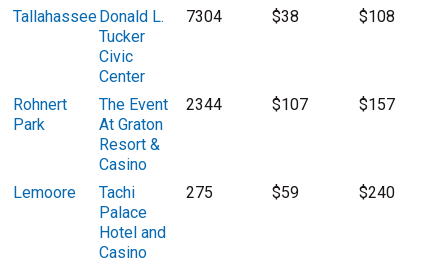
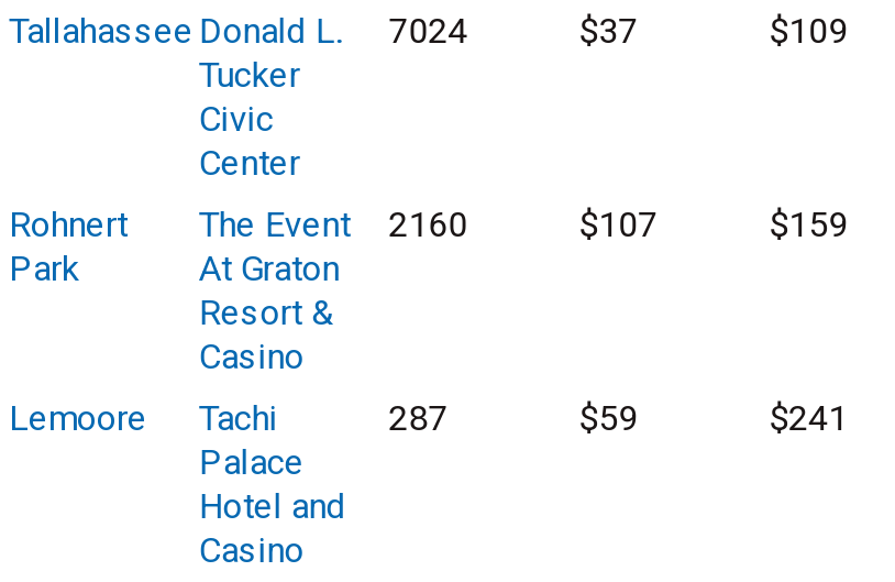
- Tallahassee Donald L. 7304
+ Tallahassee Donald L. 7024

- $38
+ $37

- $108
+ $109

- Rohnert The Event 2344
+ Rohnert The Event 2160

- $157
+ $159

- 275
+ 287

- $240
+ $241
